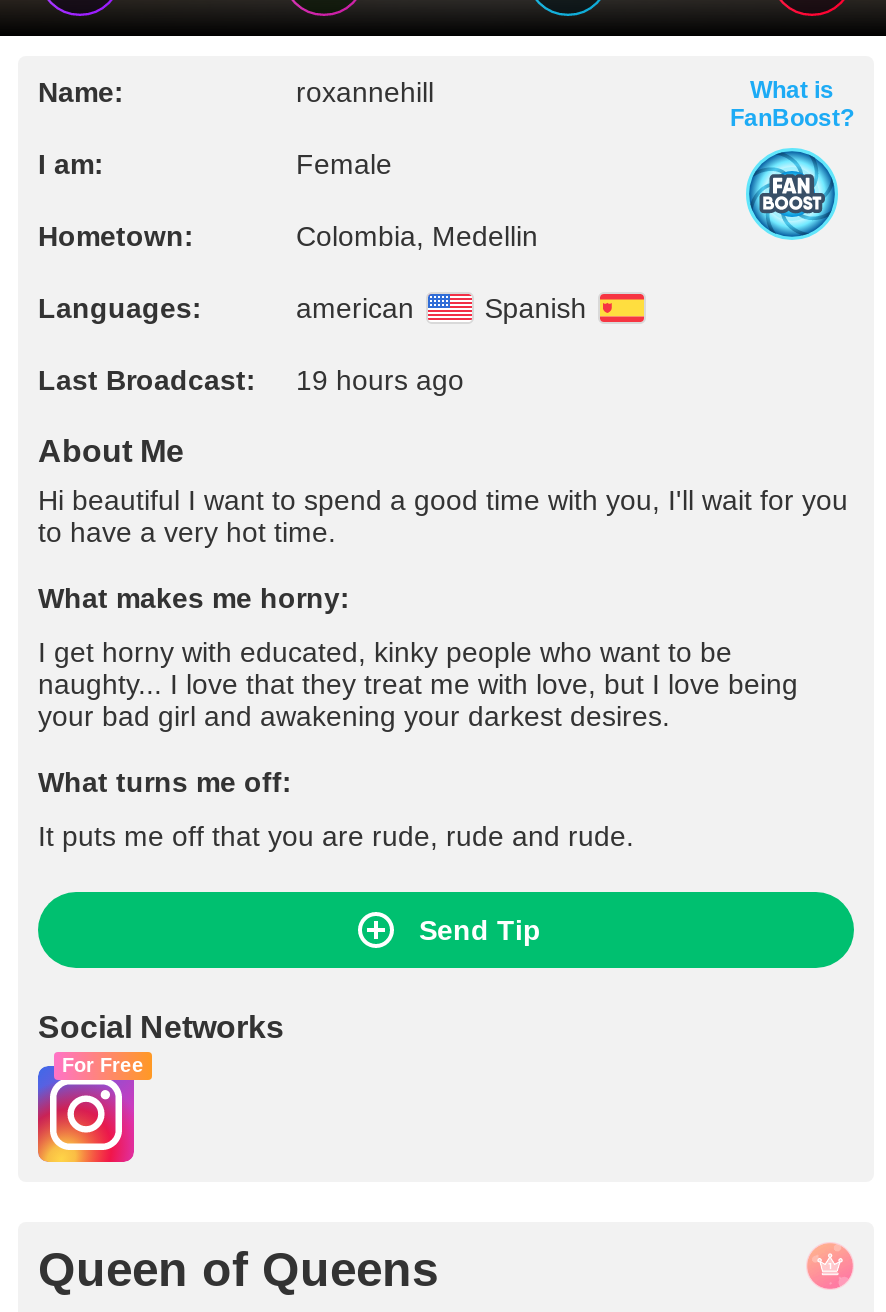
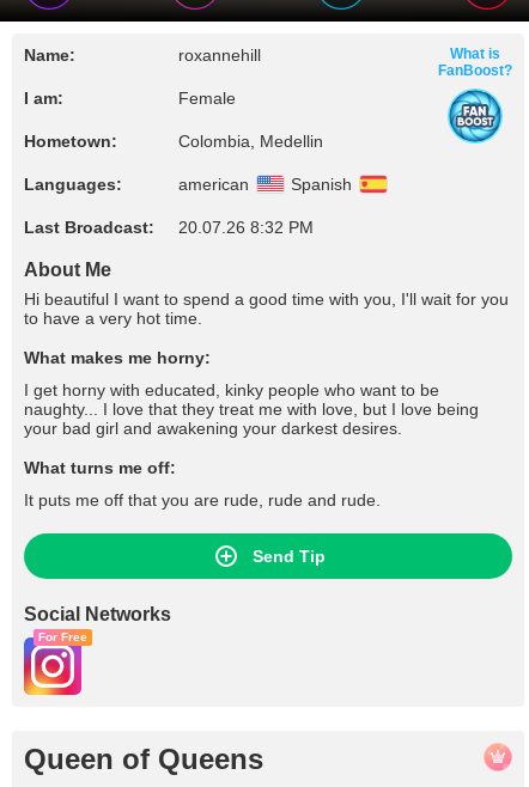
- Last Broadcast: 19 hours ago
+ Last Broadcast: 20.07.26 8:32 PM
